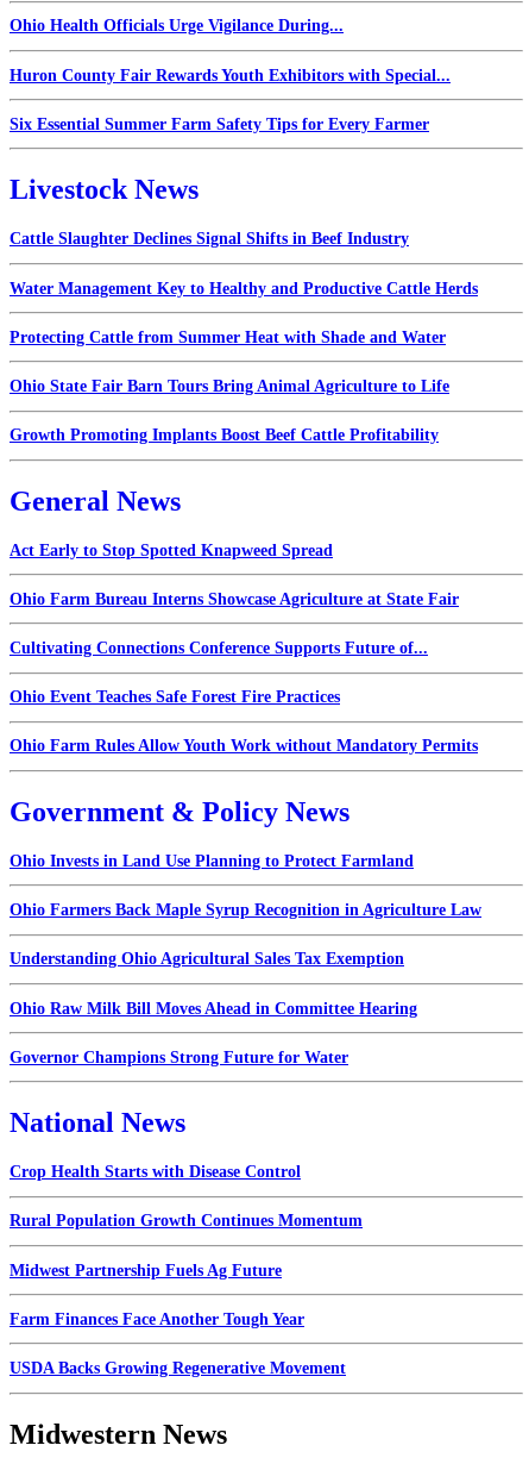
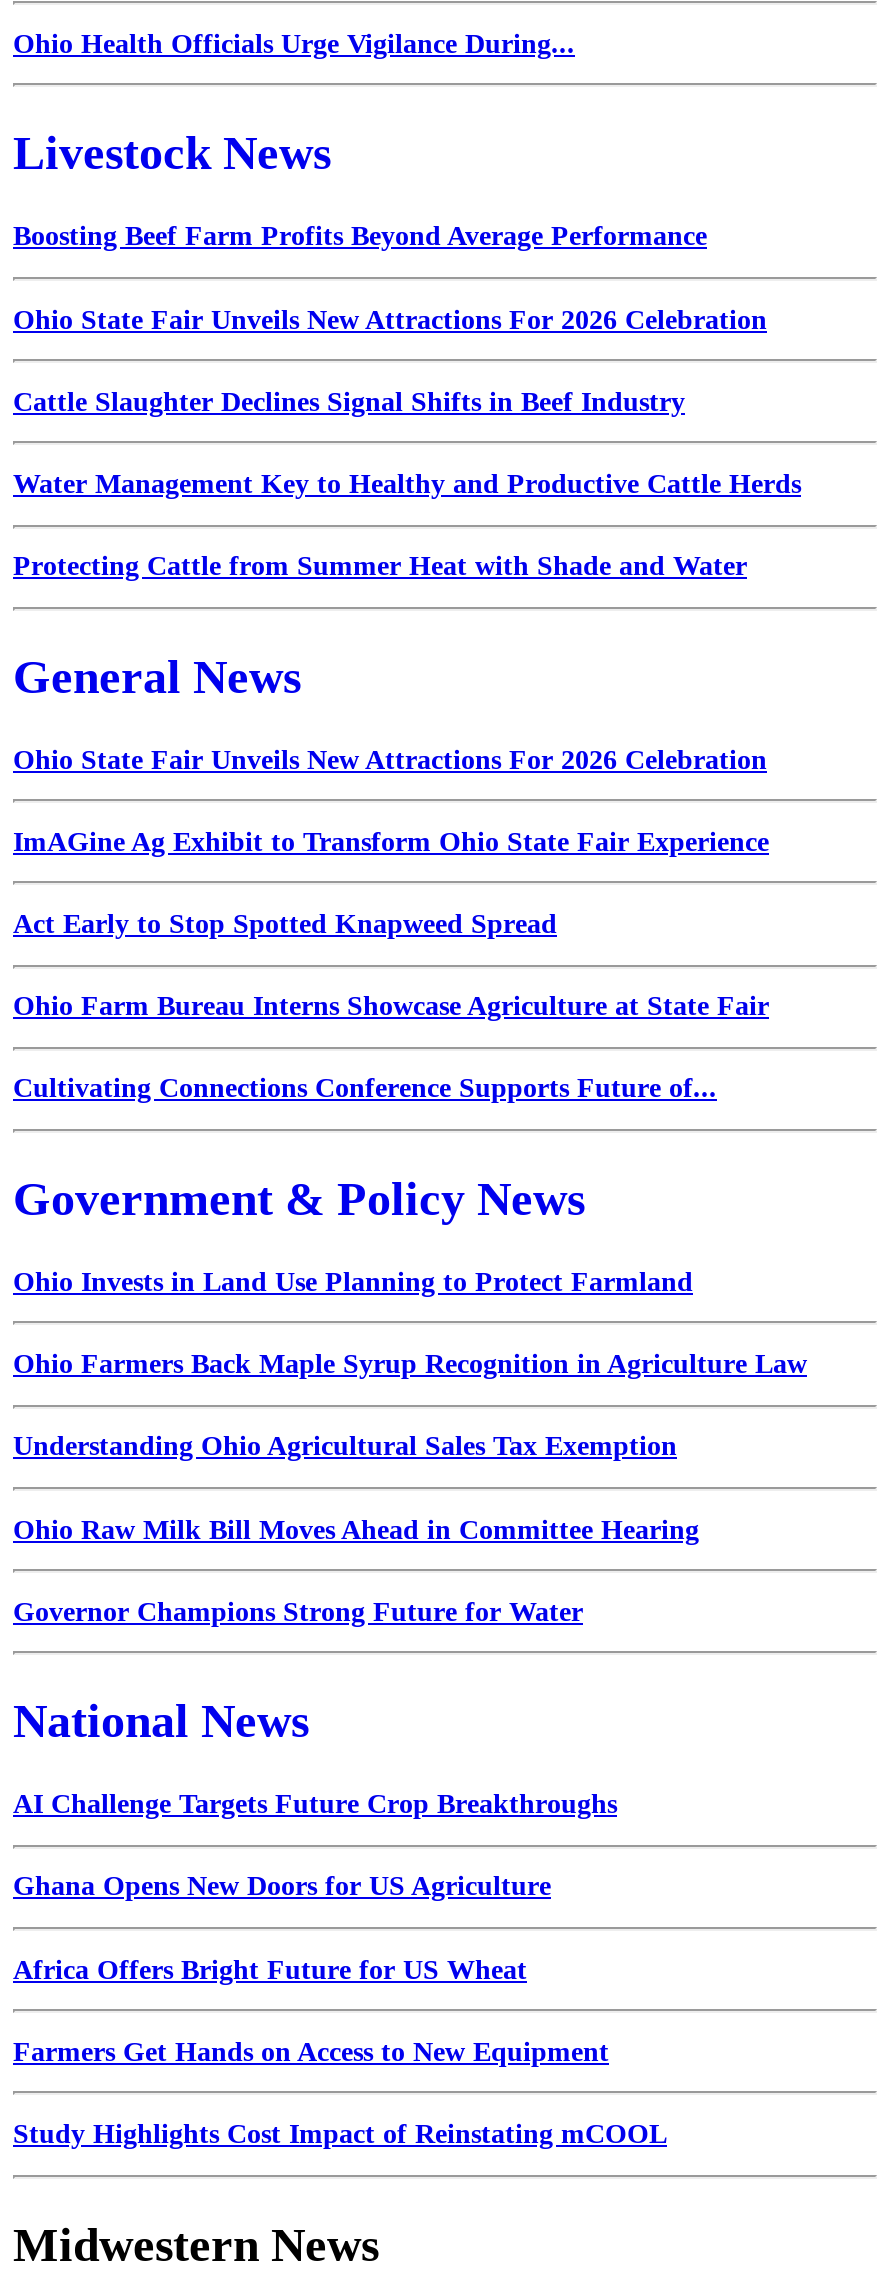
- Huron County Fair Rewards Youth Exhibitors with Special...
- Six Essential Summer Farm Safety Tips for Every Farmer

+ Boosting Beef Farm Profits Beyond Average Performance
+ Ohio State Fair Unveils New Attractions For 2026 Celebration

- Ohio State Fair Barn Tours Bring Animal Agriculture to Life
- Growth Promoting Implants Boost Beef Cattle Profitability

+ Ohio State Fair Unveils New Attractions For 2026 Celebration
+ ImAGine Ag Exhibit to Transform Ohio State Fair Experience

- Ohio Event Teaches Safe Forest Fire Practices
- Ohio Farm Rules Allow Youth Work without Mandatory Permits

- Crop Health Starts with Disease Control
+ AI Challenge Targets Future Crop Breakthroughs

- Rural Population Growth Continues Momentum
+ Ghana Opens New Doors for US Agriculture

- Midwest Partnership Fuels Ag Future
+ Africa Offers Bright Future for US Wheat

- Farm Finances Face Another Tough Year
+ Farmers Get Hands on Access to New Equipment

- USDA Backs Growing Regenerative Movement
+ Study Highlights Cost Impact of Reinstating mCOOL
